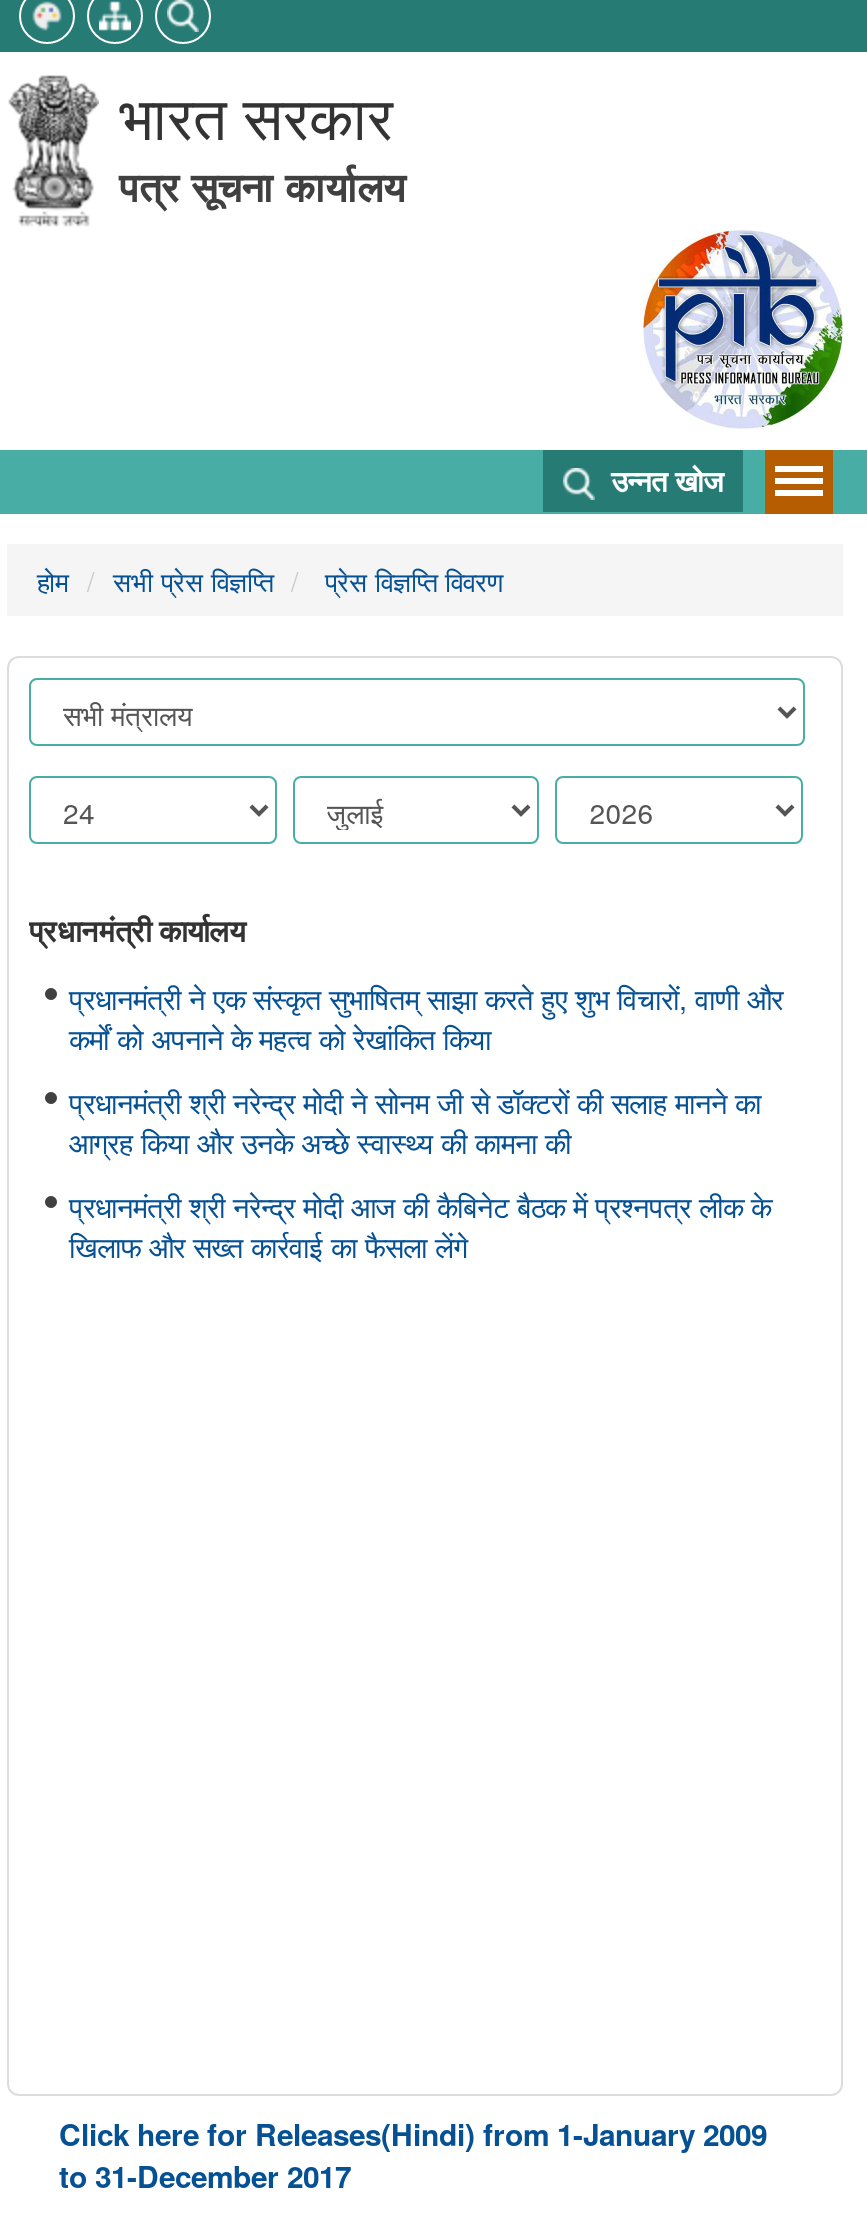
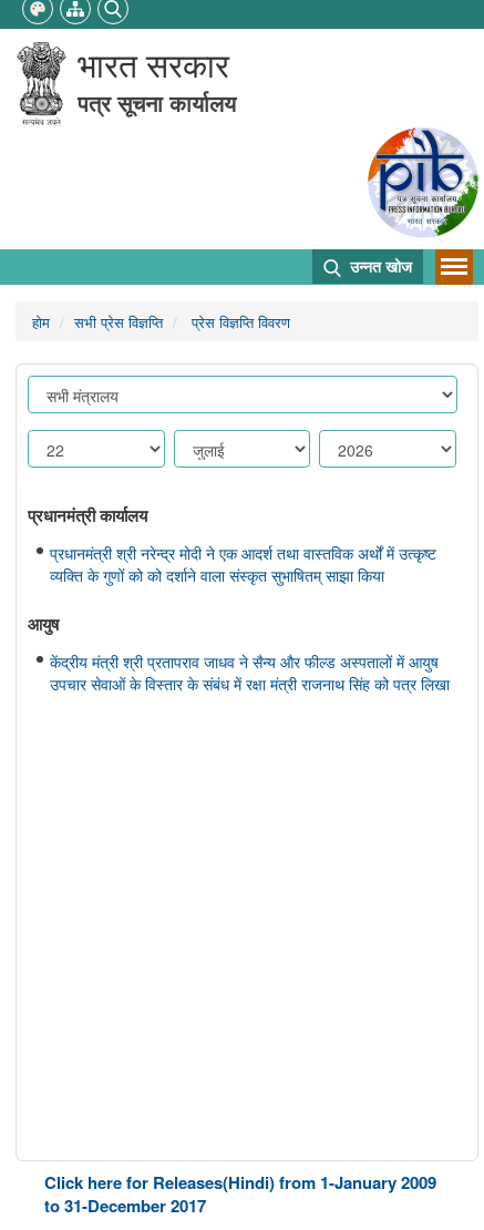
- प्रधानमंत्री ने एक संस्कृत सुभाषितम् साझा करते हुए शुभ विचारों, वाणी और
- कर्मों को अपनाने के महत्व को रेखांकित किया
+ प्रधानमंत्री श्री नरेन्द्र मोदी ने एक आदर्श तथा वास्तविक अर्थों में उत्कृष्ट
+ व्यक्ति के गुणों को को दर्शाने वाला संस्कृत सुभाषितम् साझा किया

- प्रधानमंत्री श्री नरेन्द्र मोदी ने सोनम जी से डॉक्टरों की सलाह मानने का
- आग्रह किया और उनके अच्छे स्वास्थ्य की कामना की
+ आयुष

- प्रधानमंत्री श्री नरेन्द्र मोदी आज की कैबिनेट बैठक में प्रश्नपत्र लीक के
- खिलाफ और सख्त कार्रवाई का फैसला लेंगे
+ केंद्रीय मंत्री श्री प्रतापराव जाधव ने सैन्य और फील्ड अस्पतालों में आयुष
+ उपचार सेवाओं के विस्तार के संबंध में रक्षा मंत्री राजनाथ सिंह को पत्र लिखा
